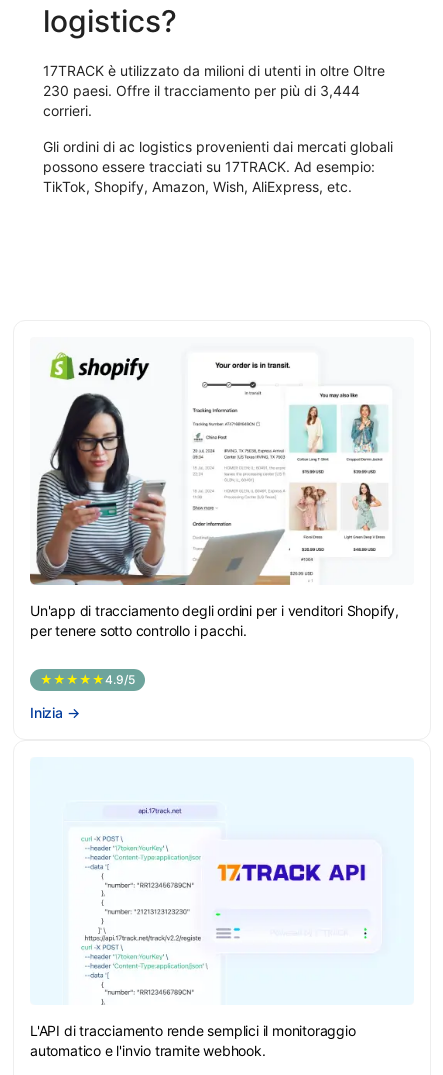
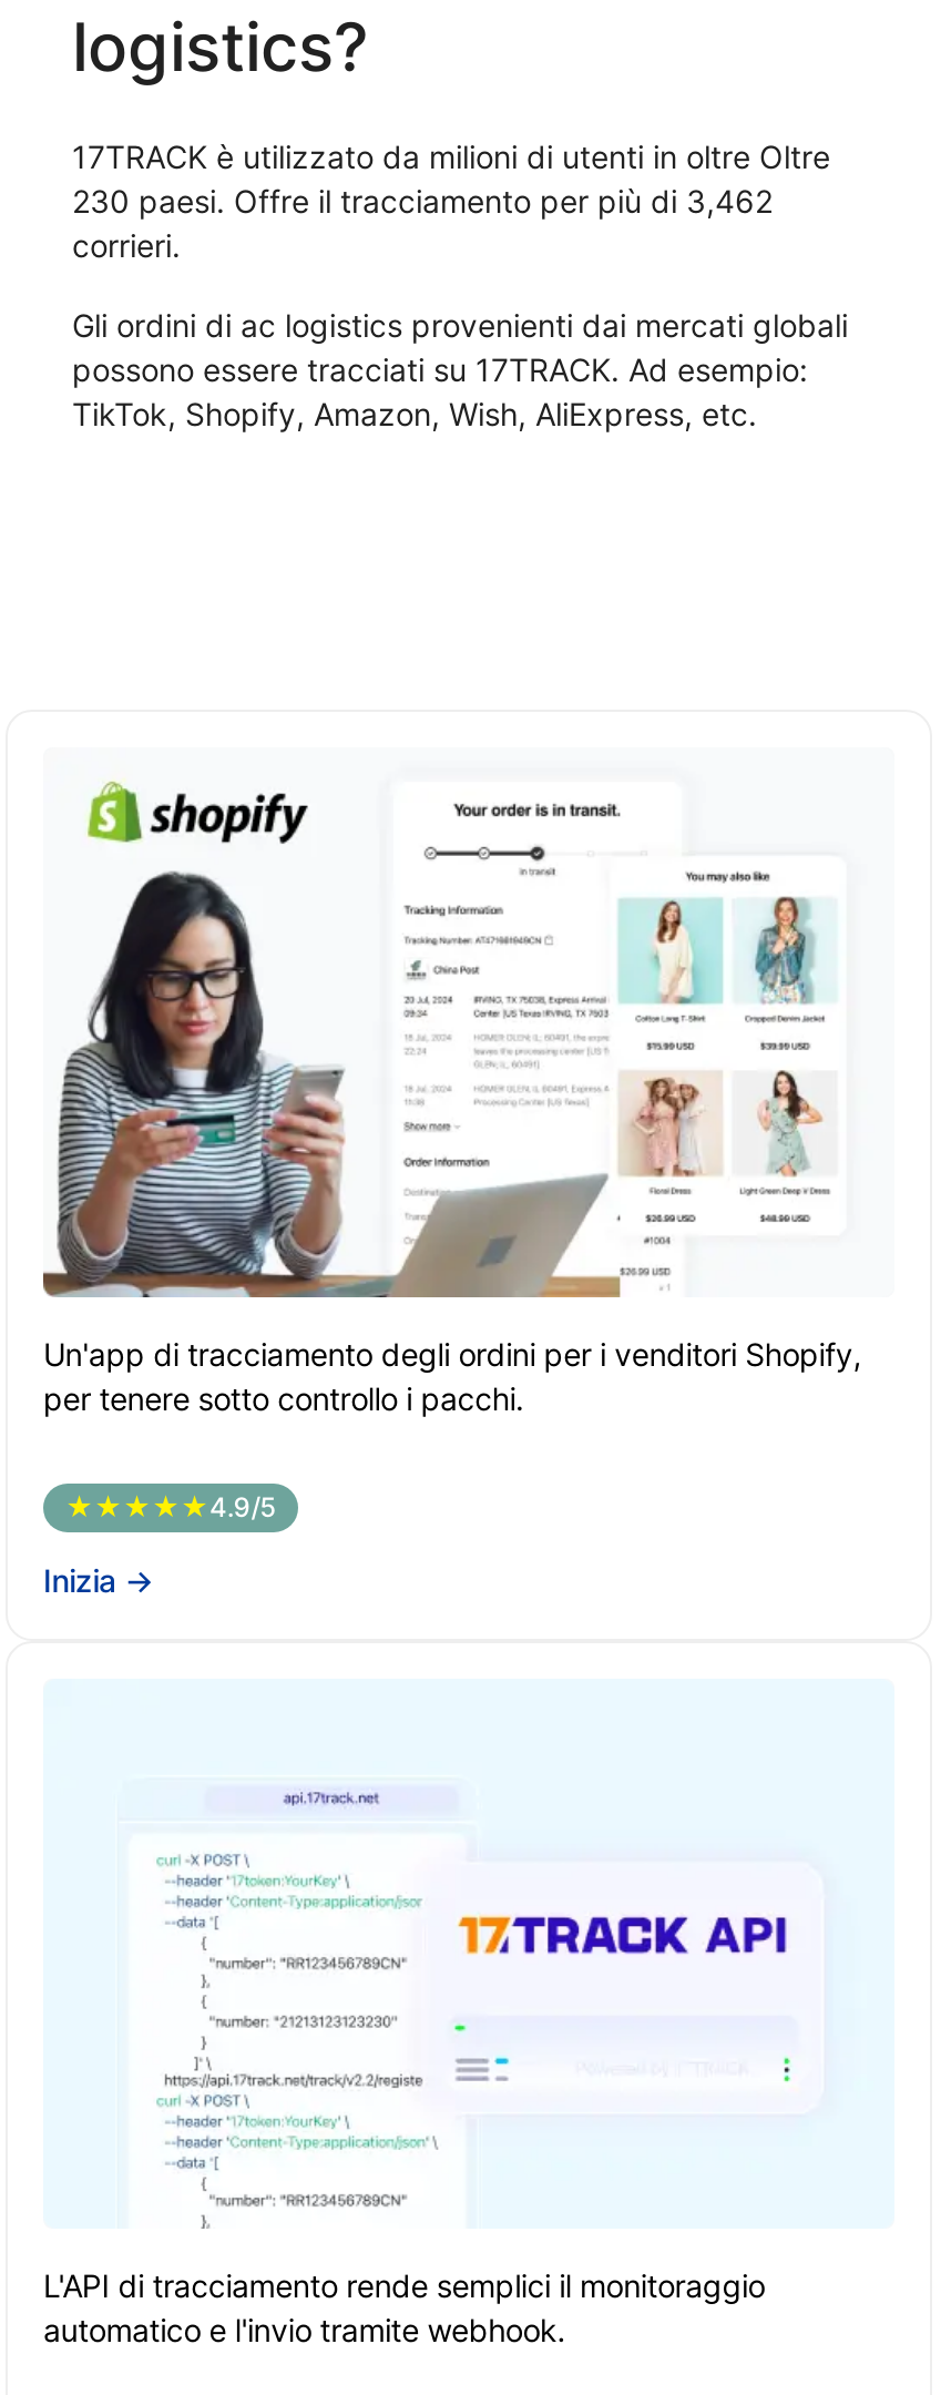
- 230 paesi. Offre il tracciamento per più di 3,444
+ 230 paesi. Offre il tracciamento per più di 3,462
